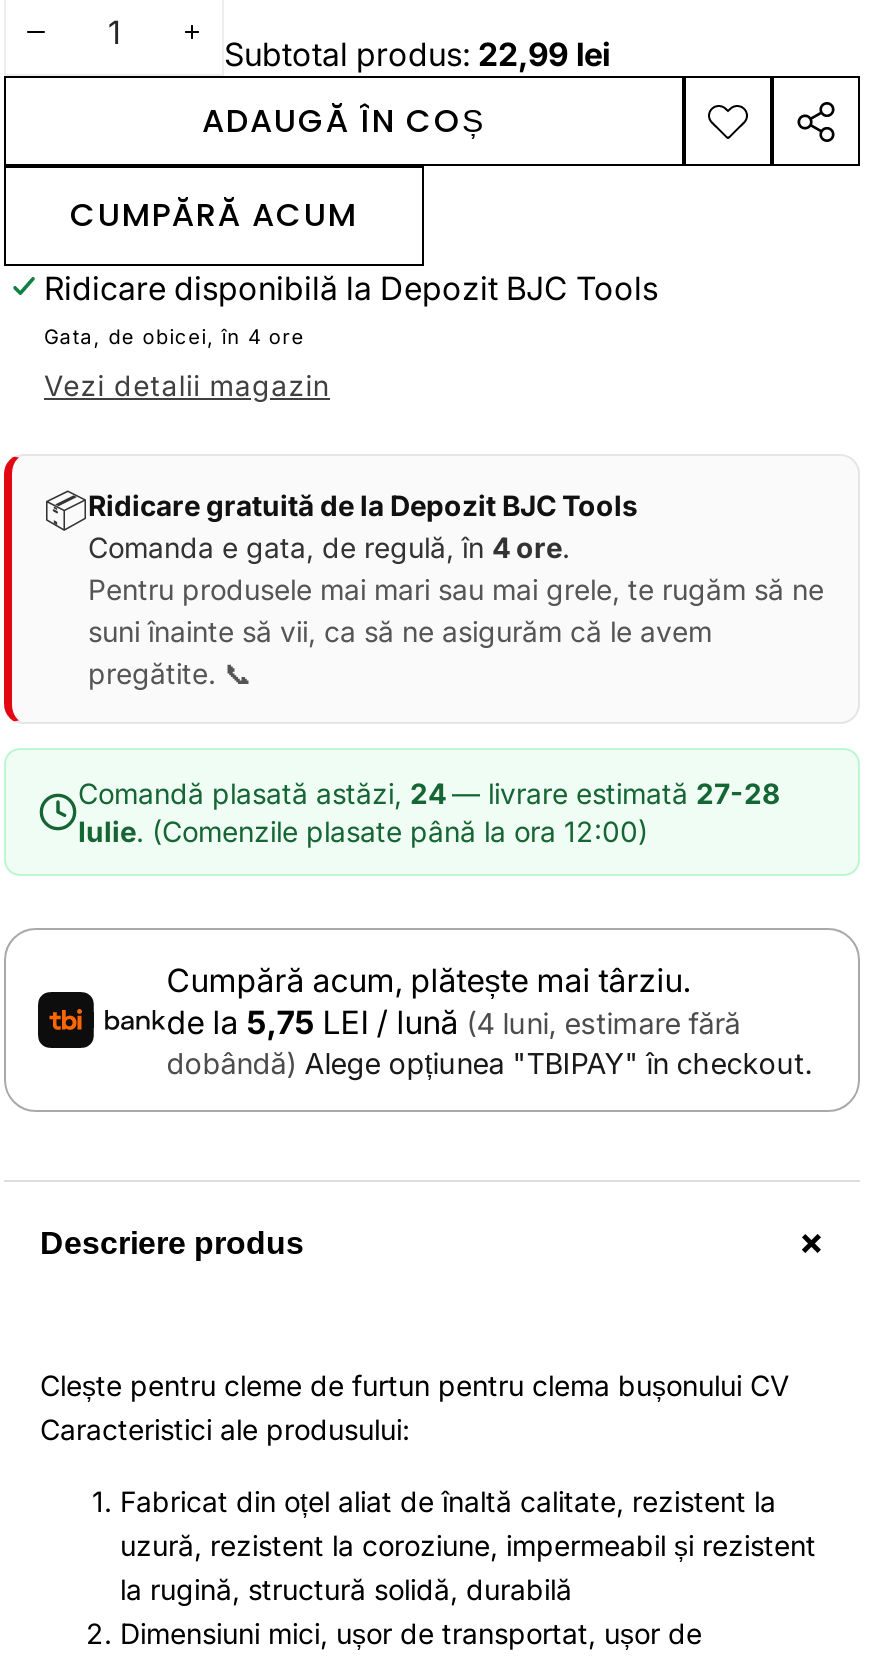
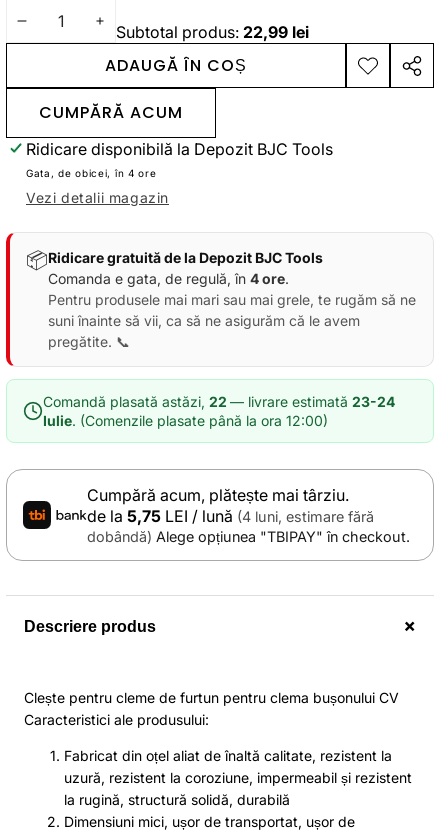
- Comandă plasată astăzi, 24 — livrare estimată 27-28
+ Comandă plasată astăzi, 22 — livrare estimată 23-24
